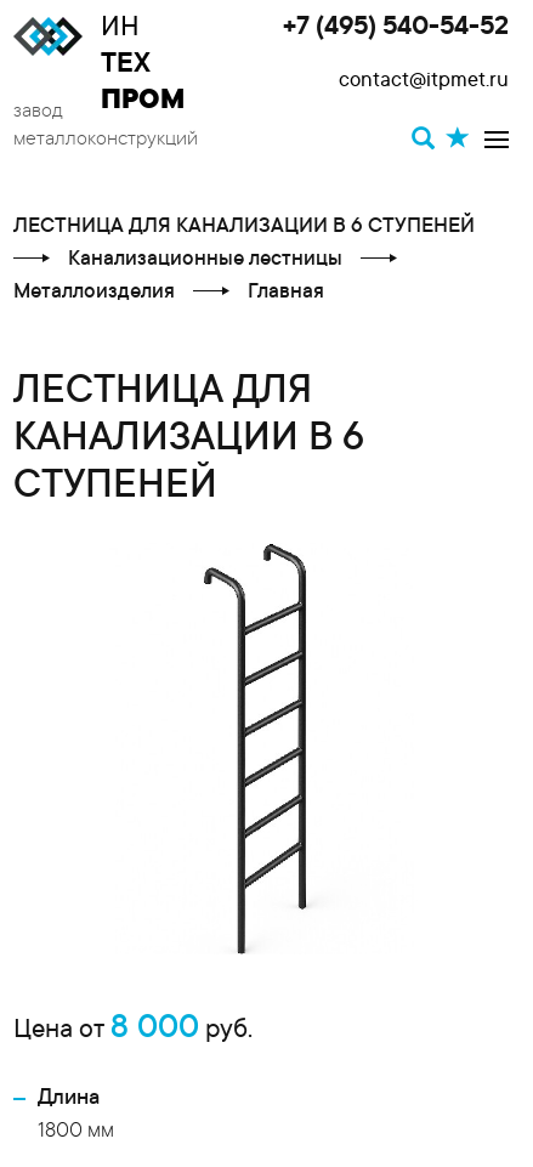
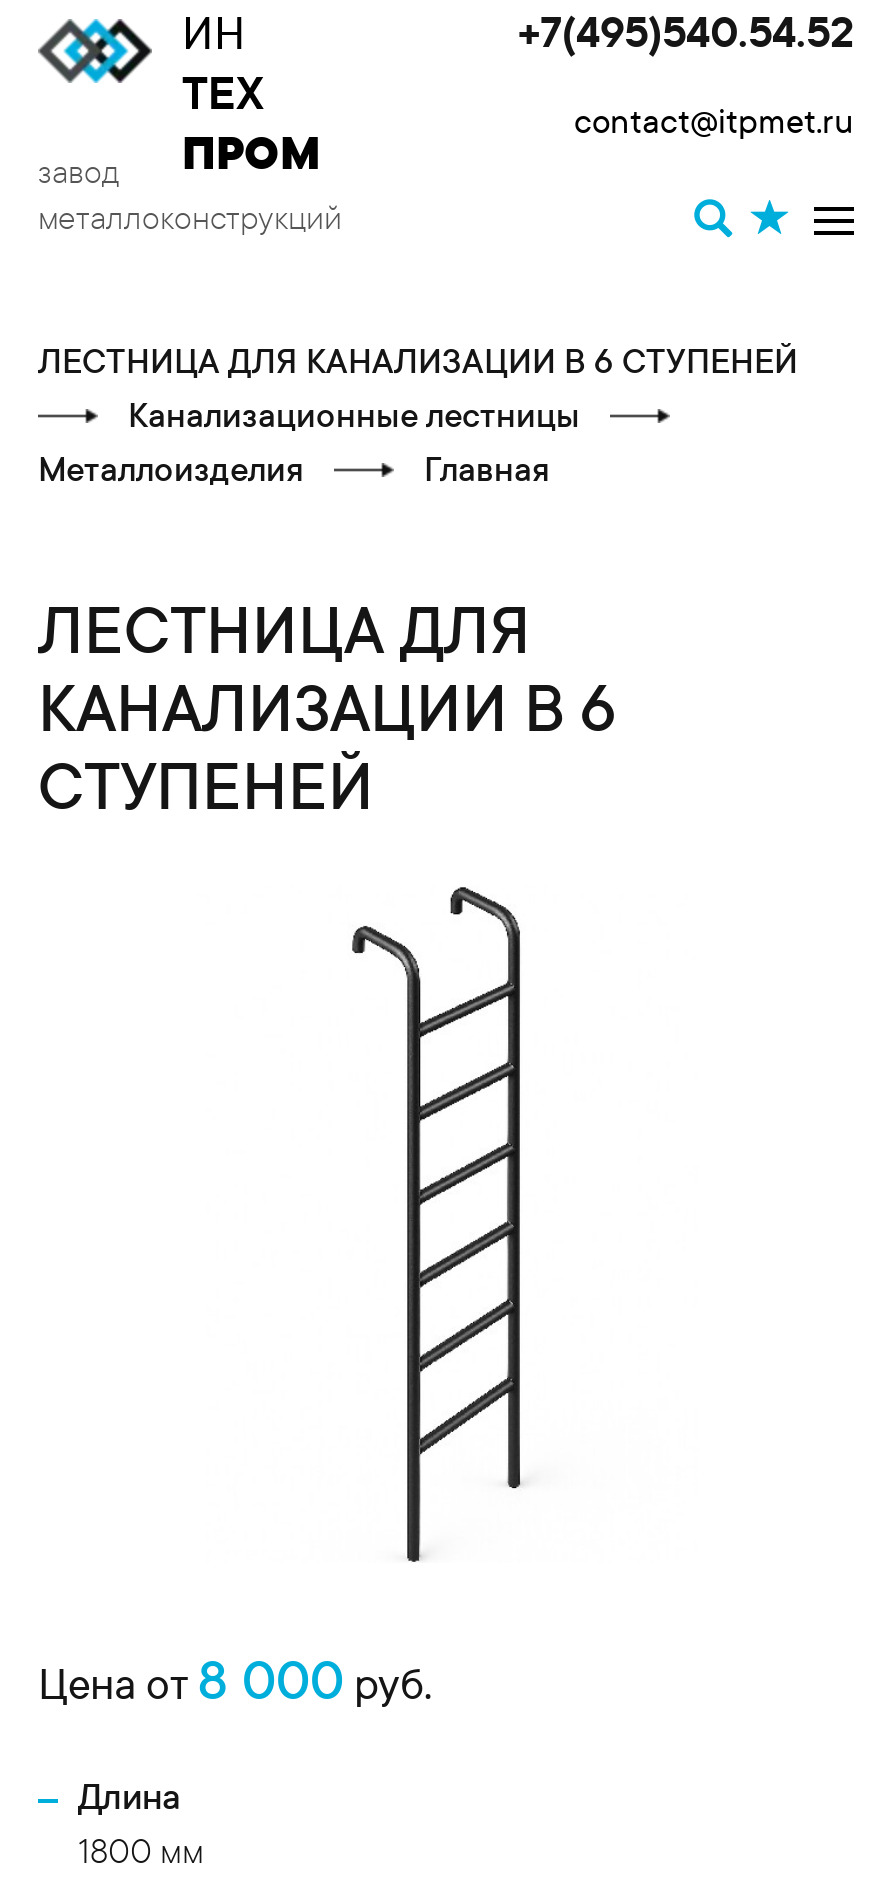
- +7 (495) 540-54-52
+ +7(495)540.54.52
